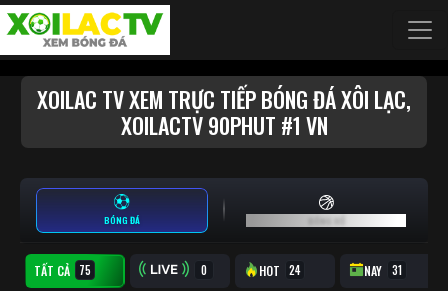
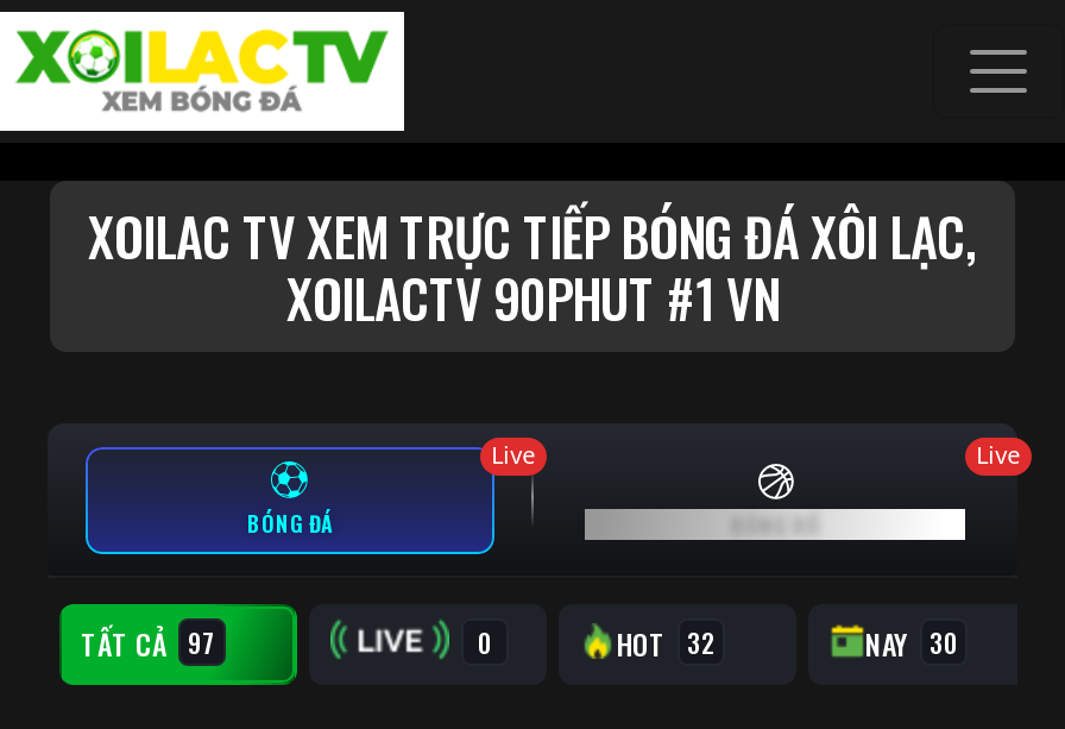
+ Live

+ Live
